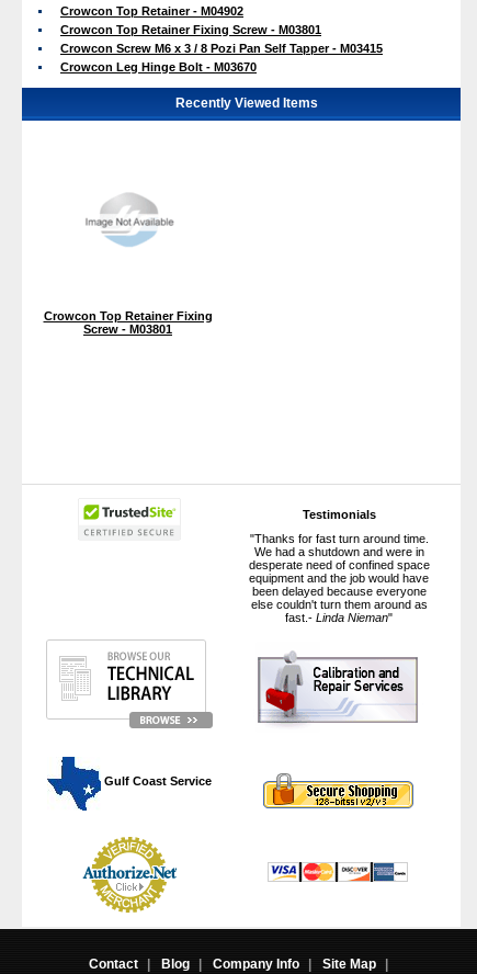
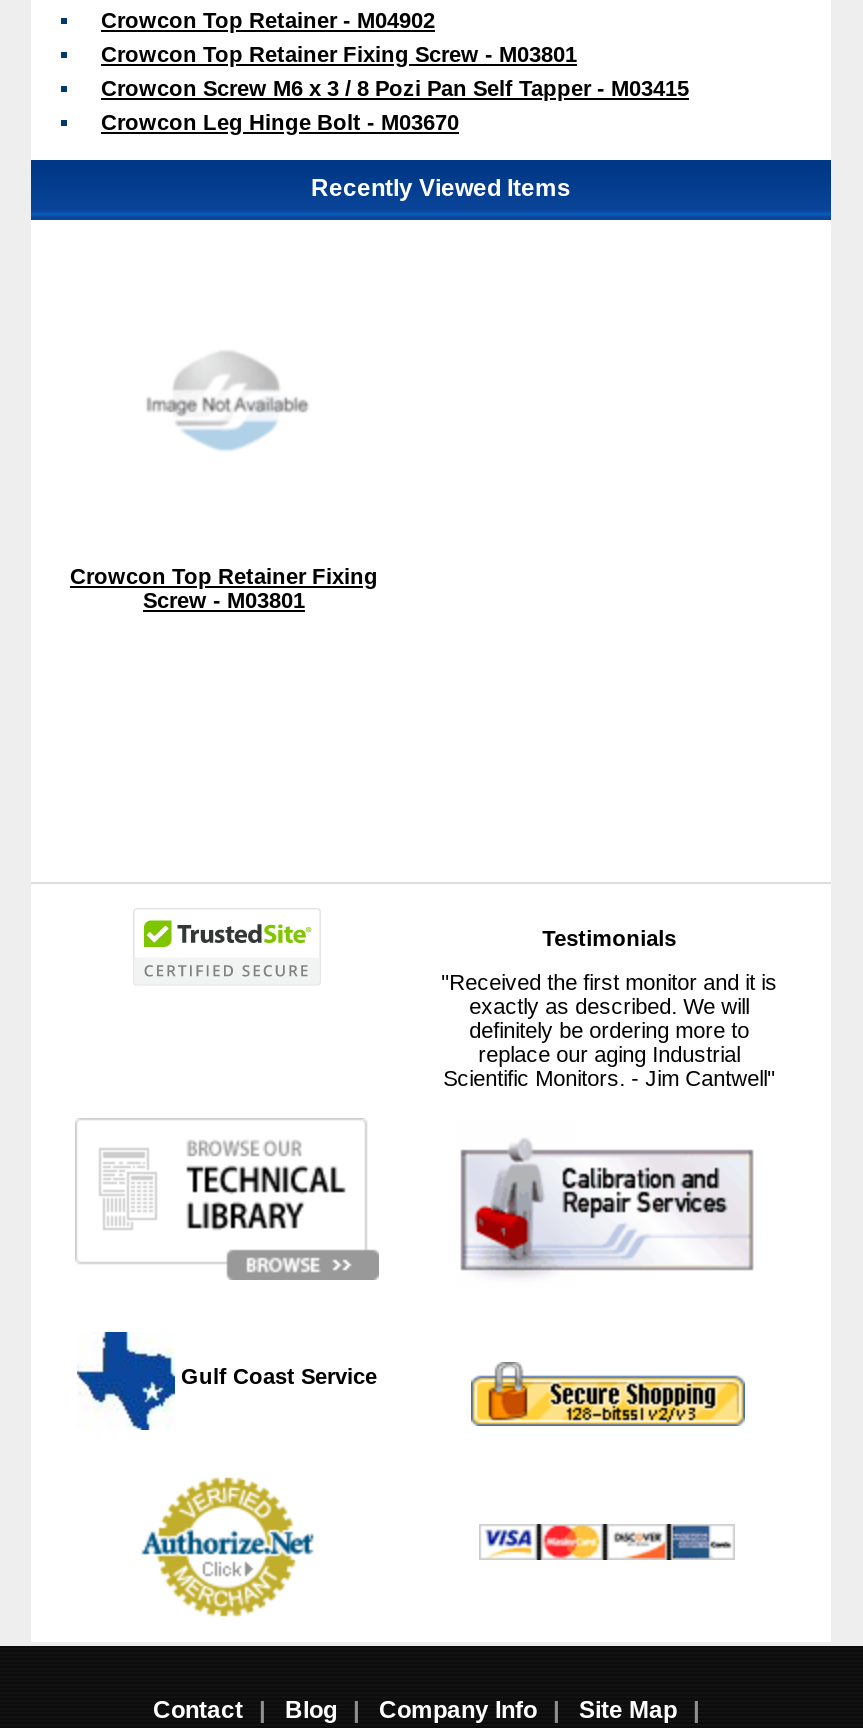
- "Thanks for fast turn around time.
- We had a shutdown and were in
- desperate need of confined space
- equipment and the job would have
- been delayed because everyone
- else couldn't turn them around as
- fast.- Linda Nieman"
+ "Received the first monitor and it is
+ exactly as described. We will
+ definitely be ordering more to
+ replace our aging Industrial
+ Scientific Monitors. - Jim Cantwell"
